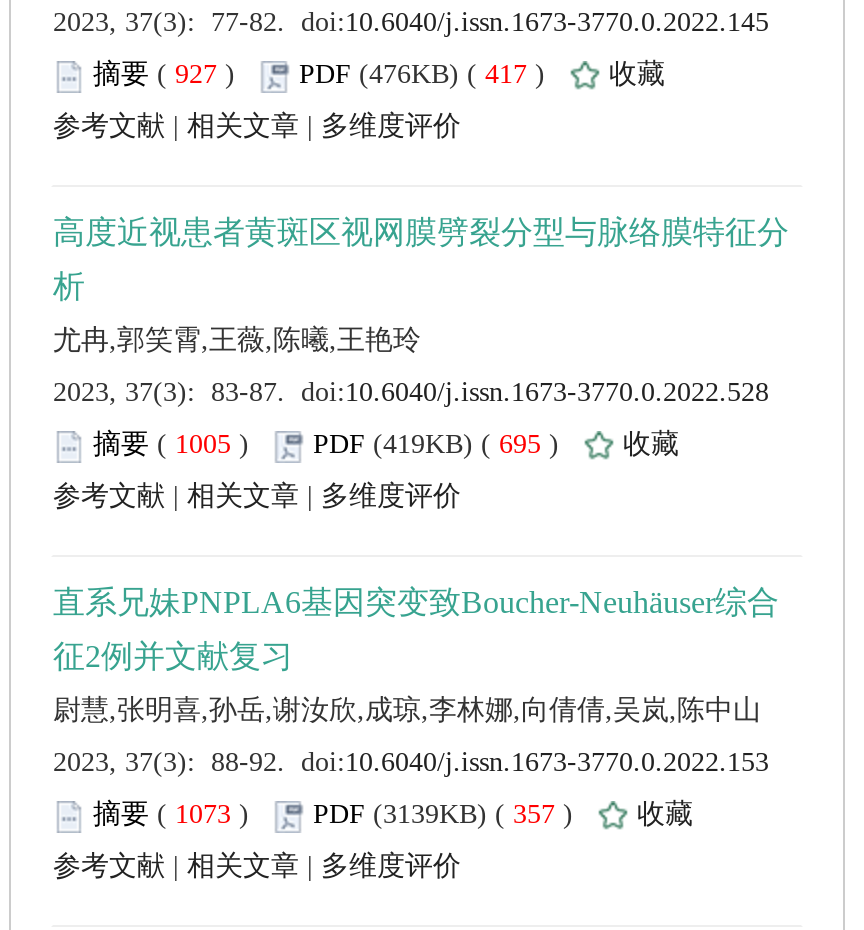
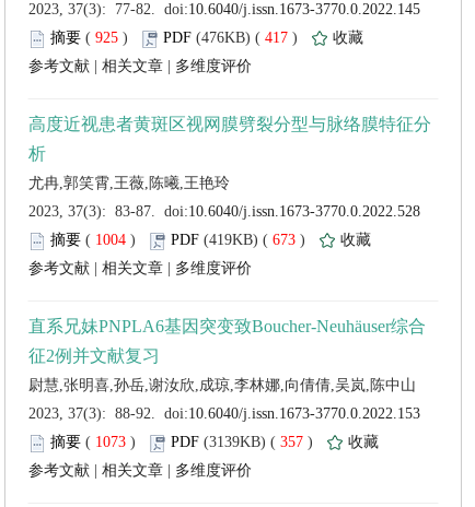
- 695)
+ 673)
